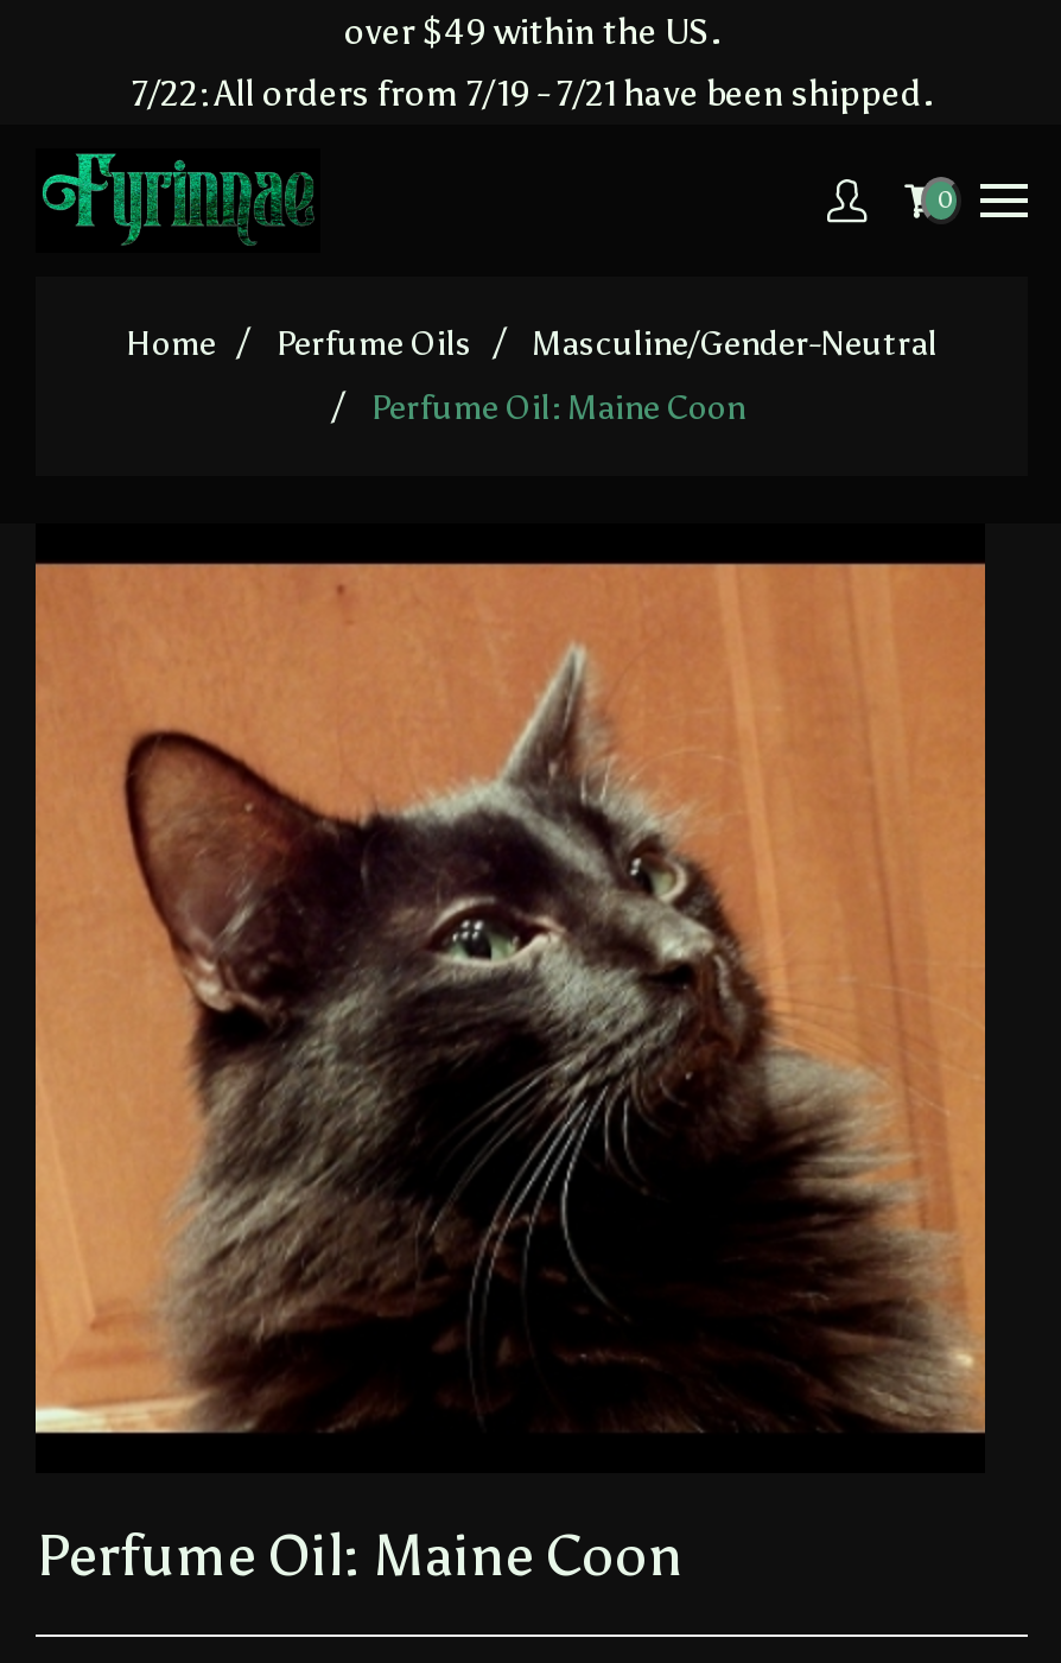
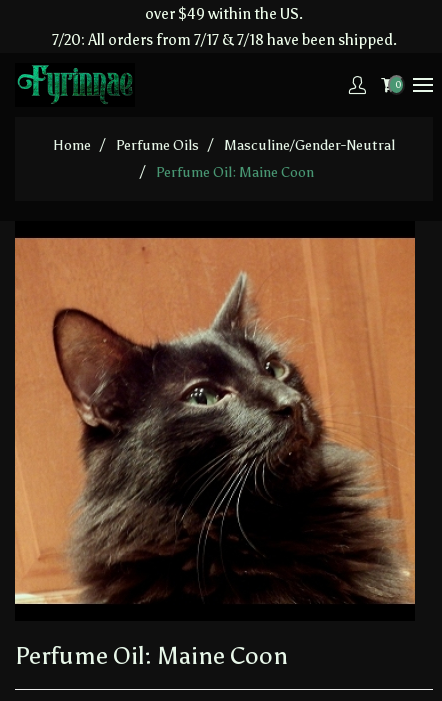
- 7/22: All orders from 7/19 - 7/21 have been shipped.
+ 7/20: All orders from 7/17 & 7/18 have been shipped.
